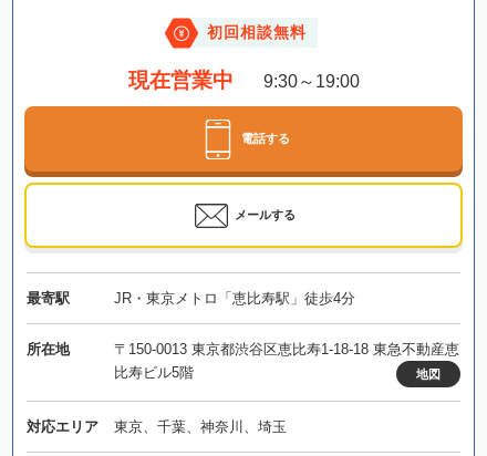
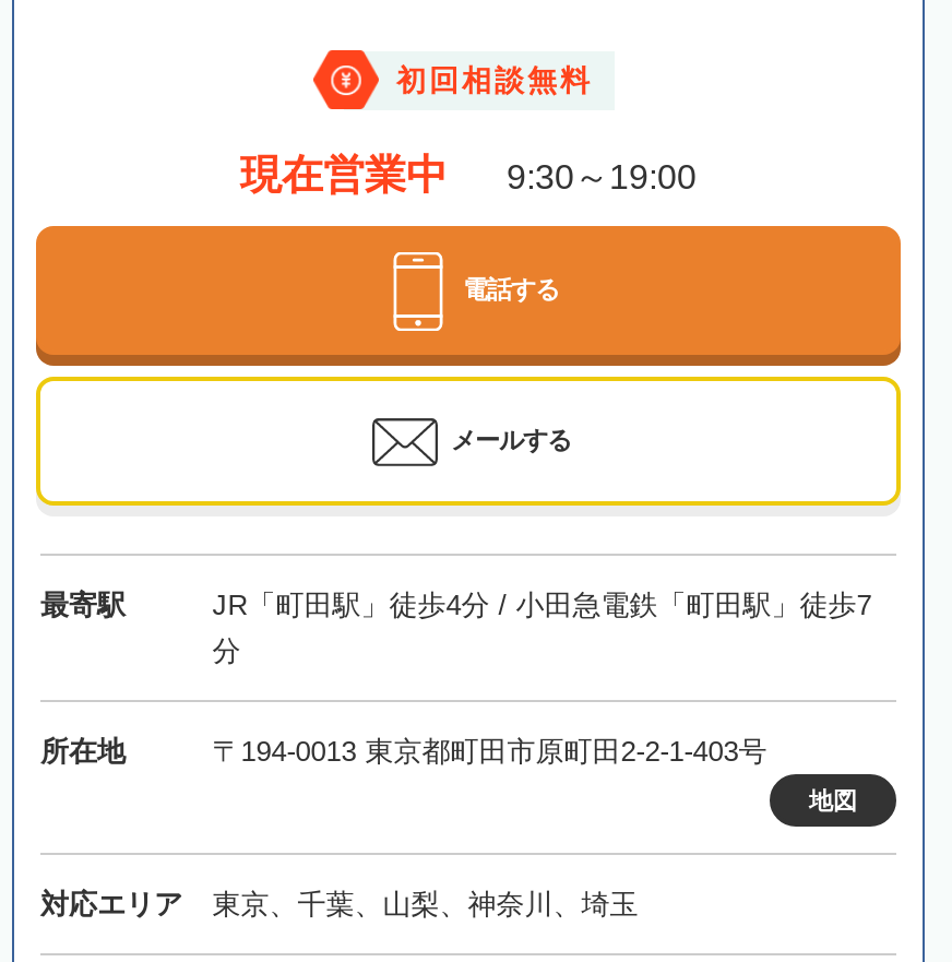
- JR・東京メトロ「恵比寿駅」徒歩4分
+ JR「町田駅」徒歩4分 / 小田急電鉄「町田駅」徒歩7
+ 分

- 〒150-0013 東京都渋谷区恵比寿1-18-18 東急不動産恵
- 比寿ビル5階
+ 〒194-0013 東京都町田市原町田2-2-1-403号

- 東京、千葉、神奈川、埼玉
+ 東京、千葉、山梨、神奈川、埼玉
